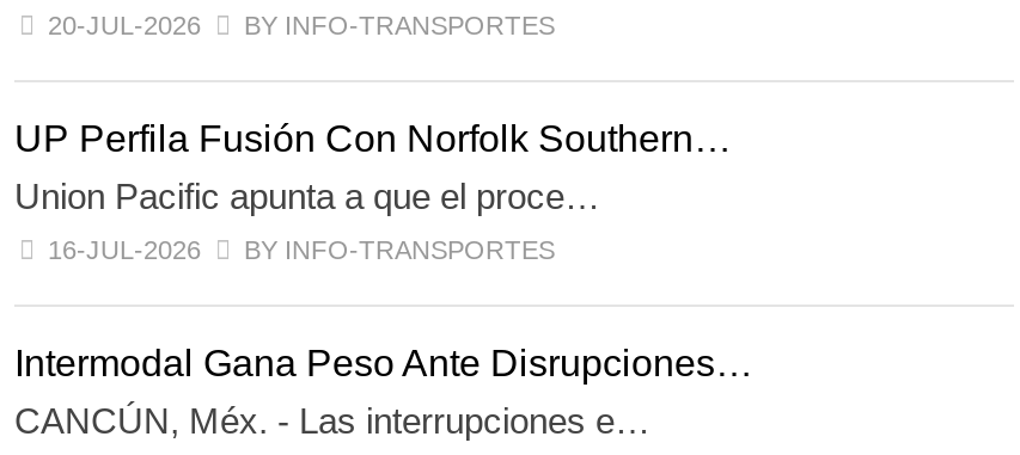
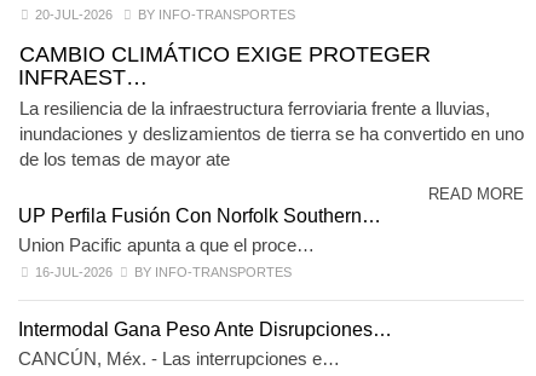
+ CAMBIO CLIMÁTICO EXIGE PROTEGER
+ INFRAEST…
+ La resiliencia de la infraestructura ferroviaria frente a lluvias,
+ inundaciones y deslizamientos de tierra se ha convertido en uno
+ de los temas de mayor ate
+ READ MORE
